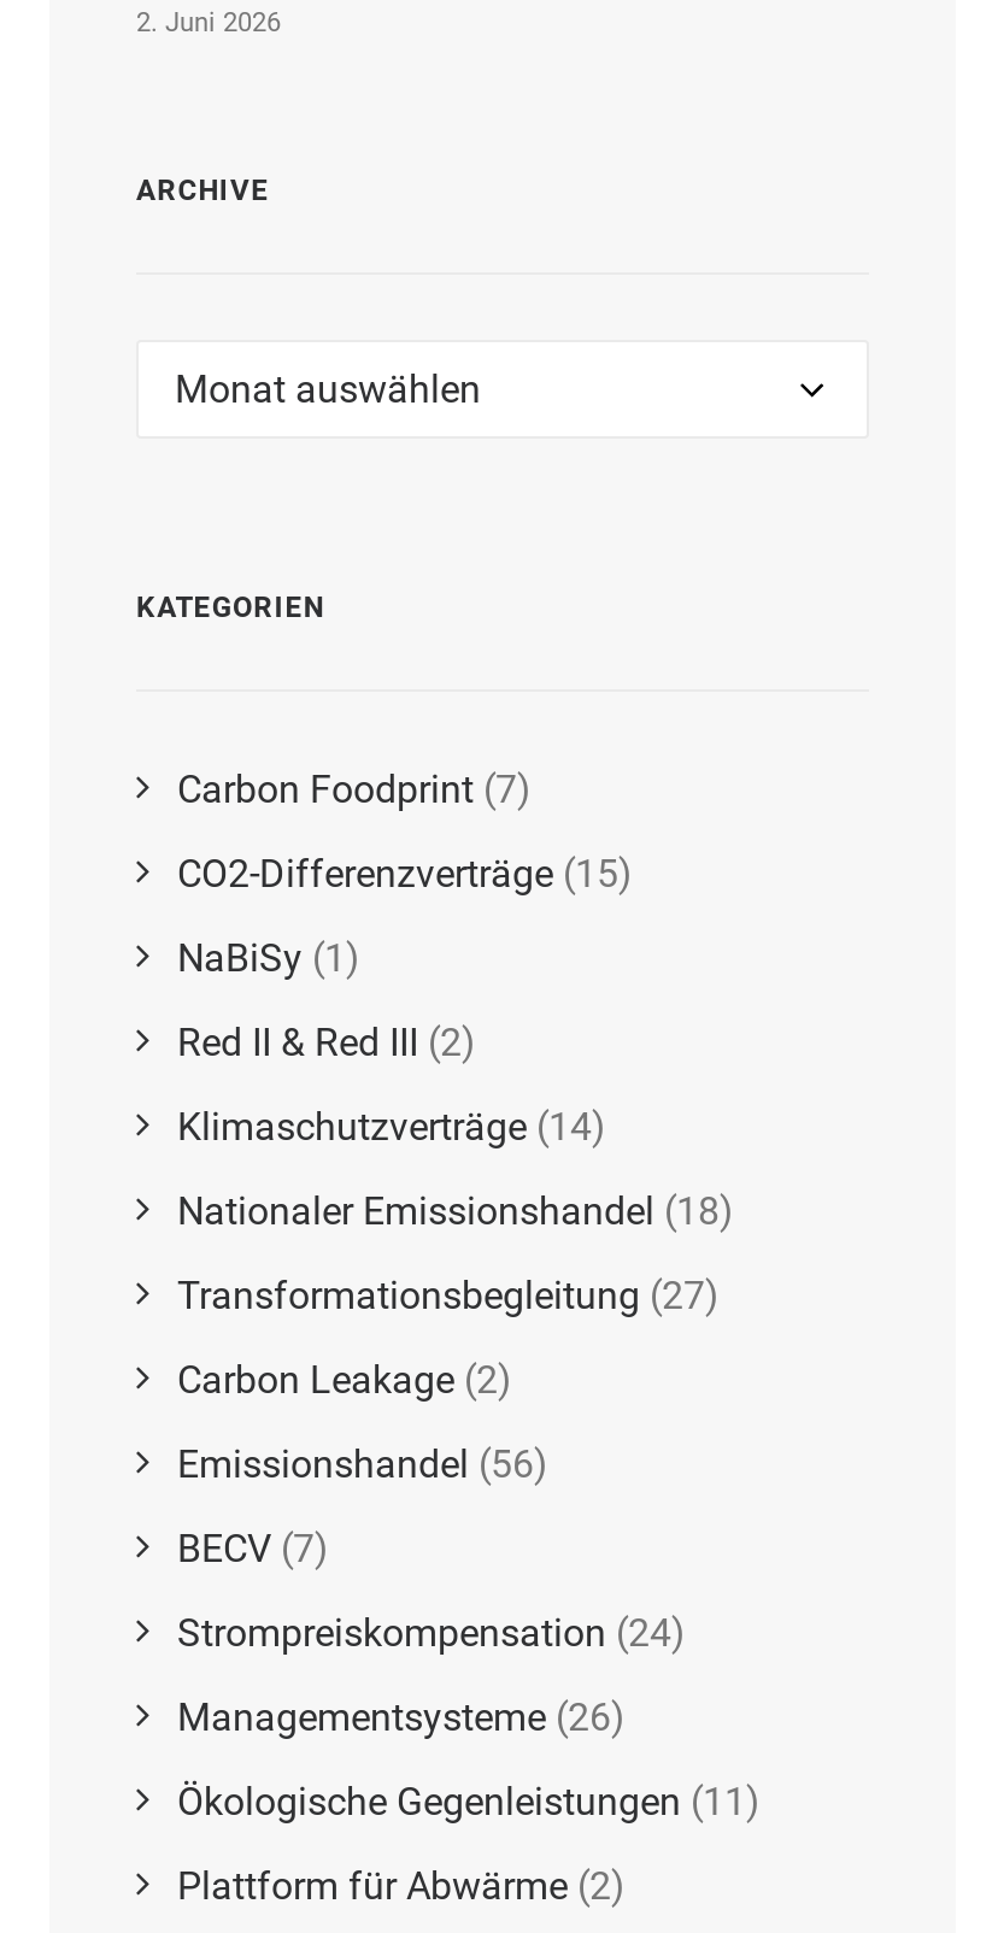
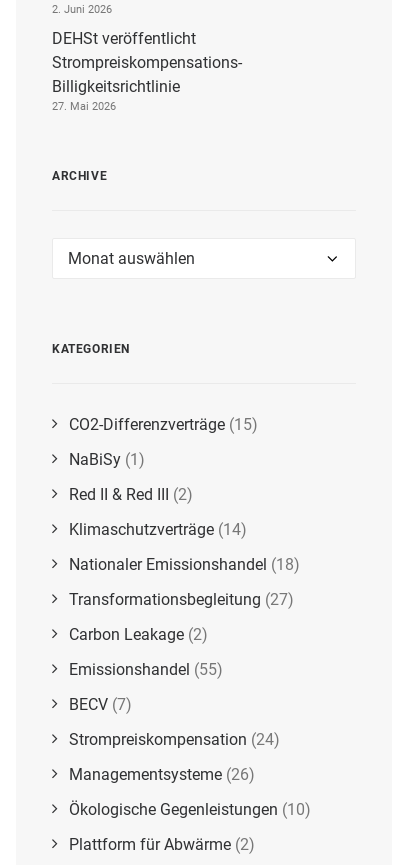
+ DEHSt veröffentlicht
+ Strompreiskompensations-
+ Billigkeitsrichtlinie
+ 27. Mai 2026

moved down: ARCHIVE | KATEGORIEN

- Carbon Foodprint (7)

- Emissionshandel (56)
+ Emissionshandel (55)

- Ökologische Gegenleistungen (11)
+ Ökologische Gegenleistungen (10)
